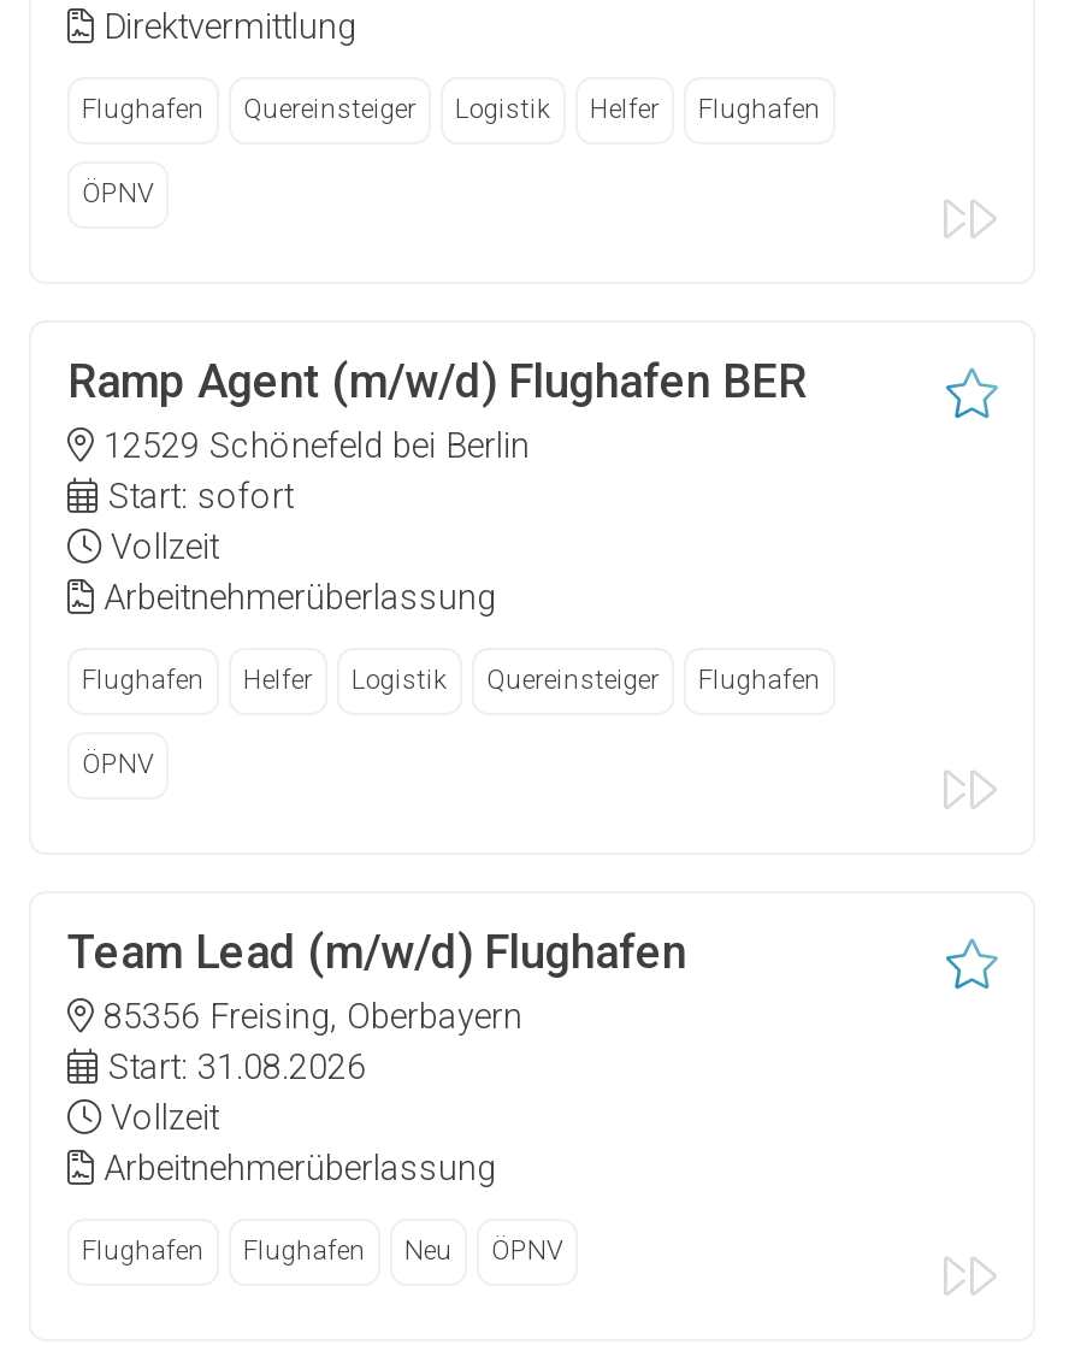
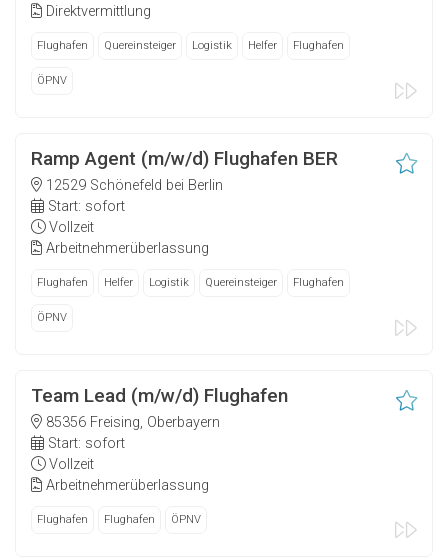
- Start: 31.08.2026
+ Start: sofort

- Neu
